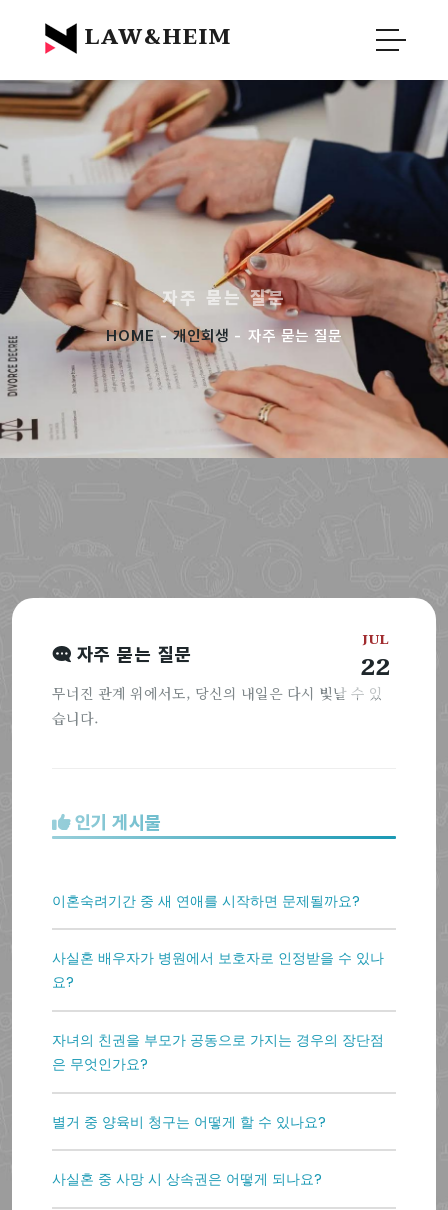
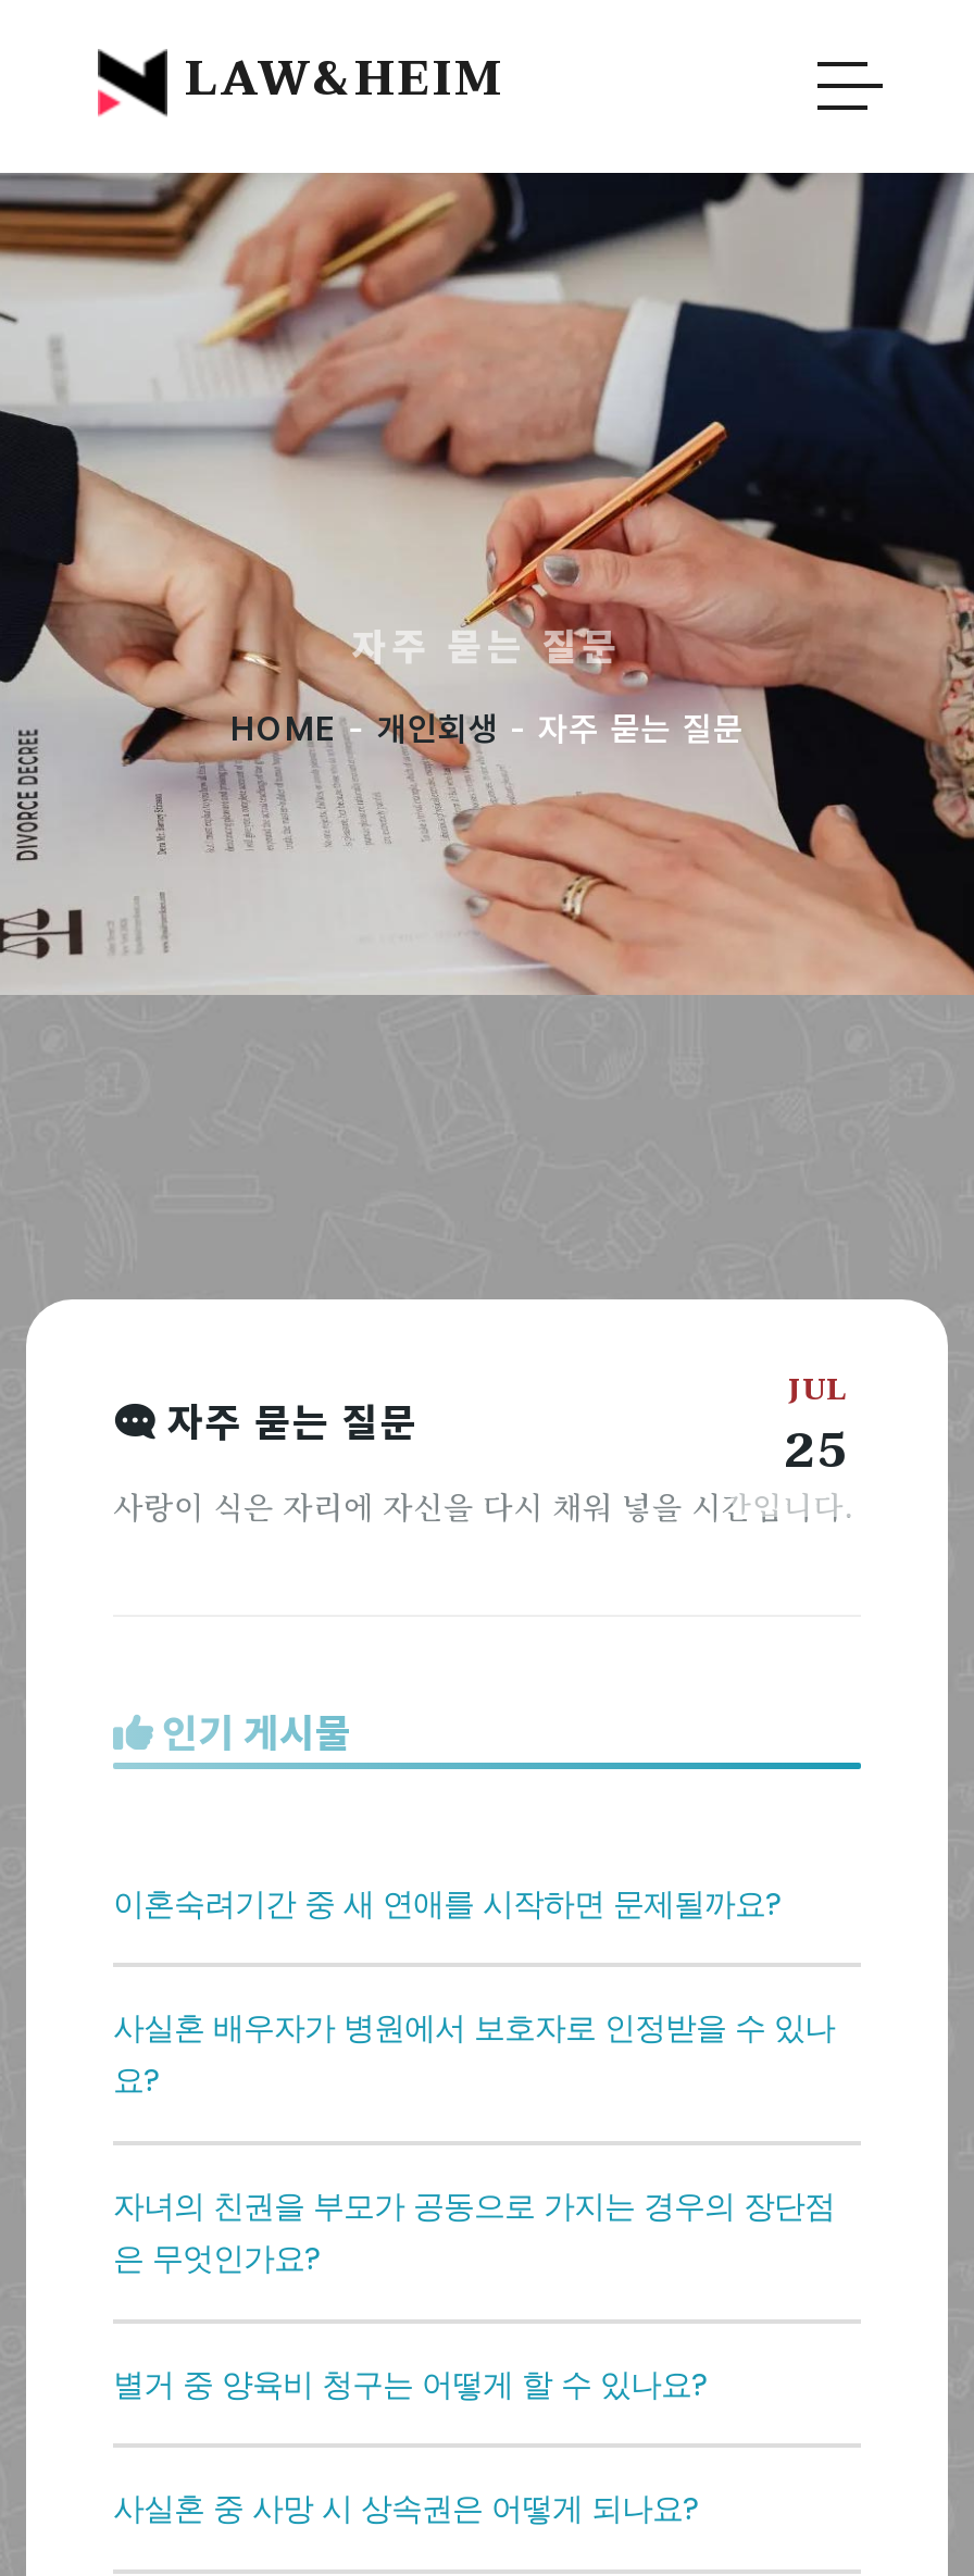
- 22
+ 25

- 무너진 관계 위에서도, 당신의 내일은 다시 빛날 수 있
- 습니다.
+ 사랑이 식은 자리에 자신을 다시 채워 넣을 시간입니다.
